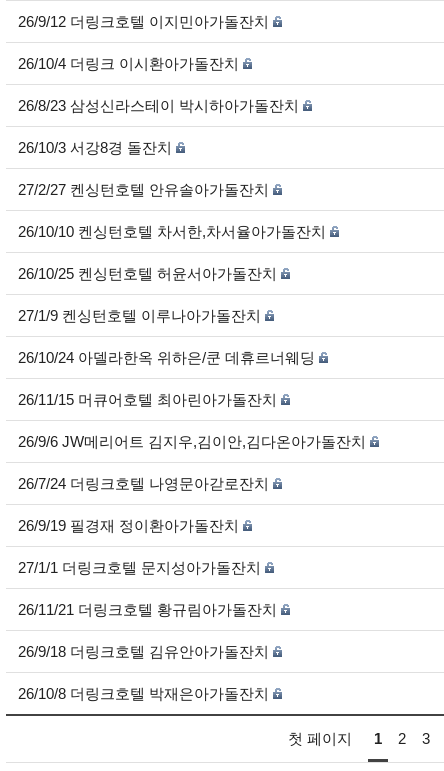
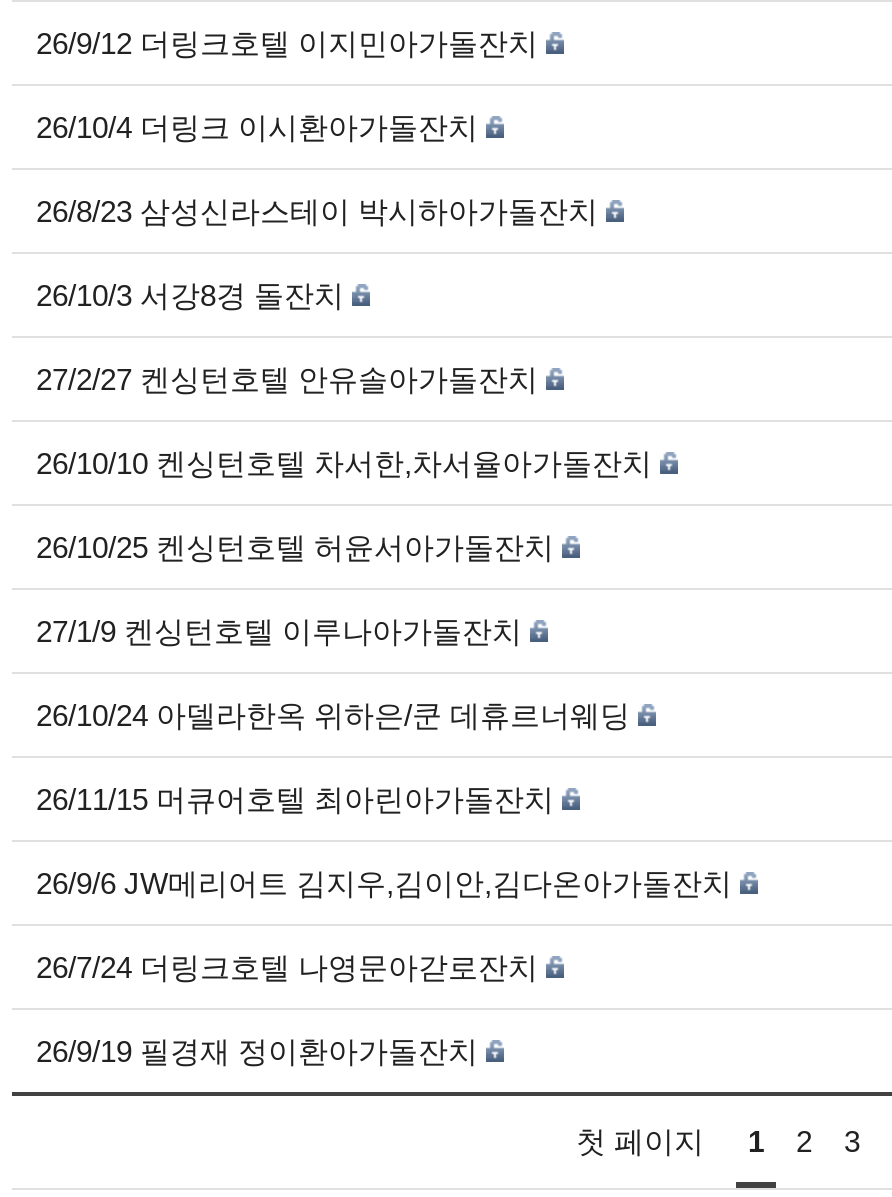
- 27/1/1 더링크호텔 문지성아가돌잔치
- 26/11/21 더링크호텔 황규림아가돌잔치
- 26/9/18 더링크호텔 김유안아가돌잔치
- 26/10/8 더링크호텔 박재은아가돌잔치
